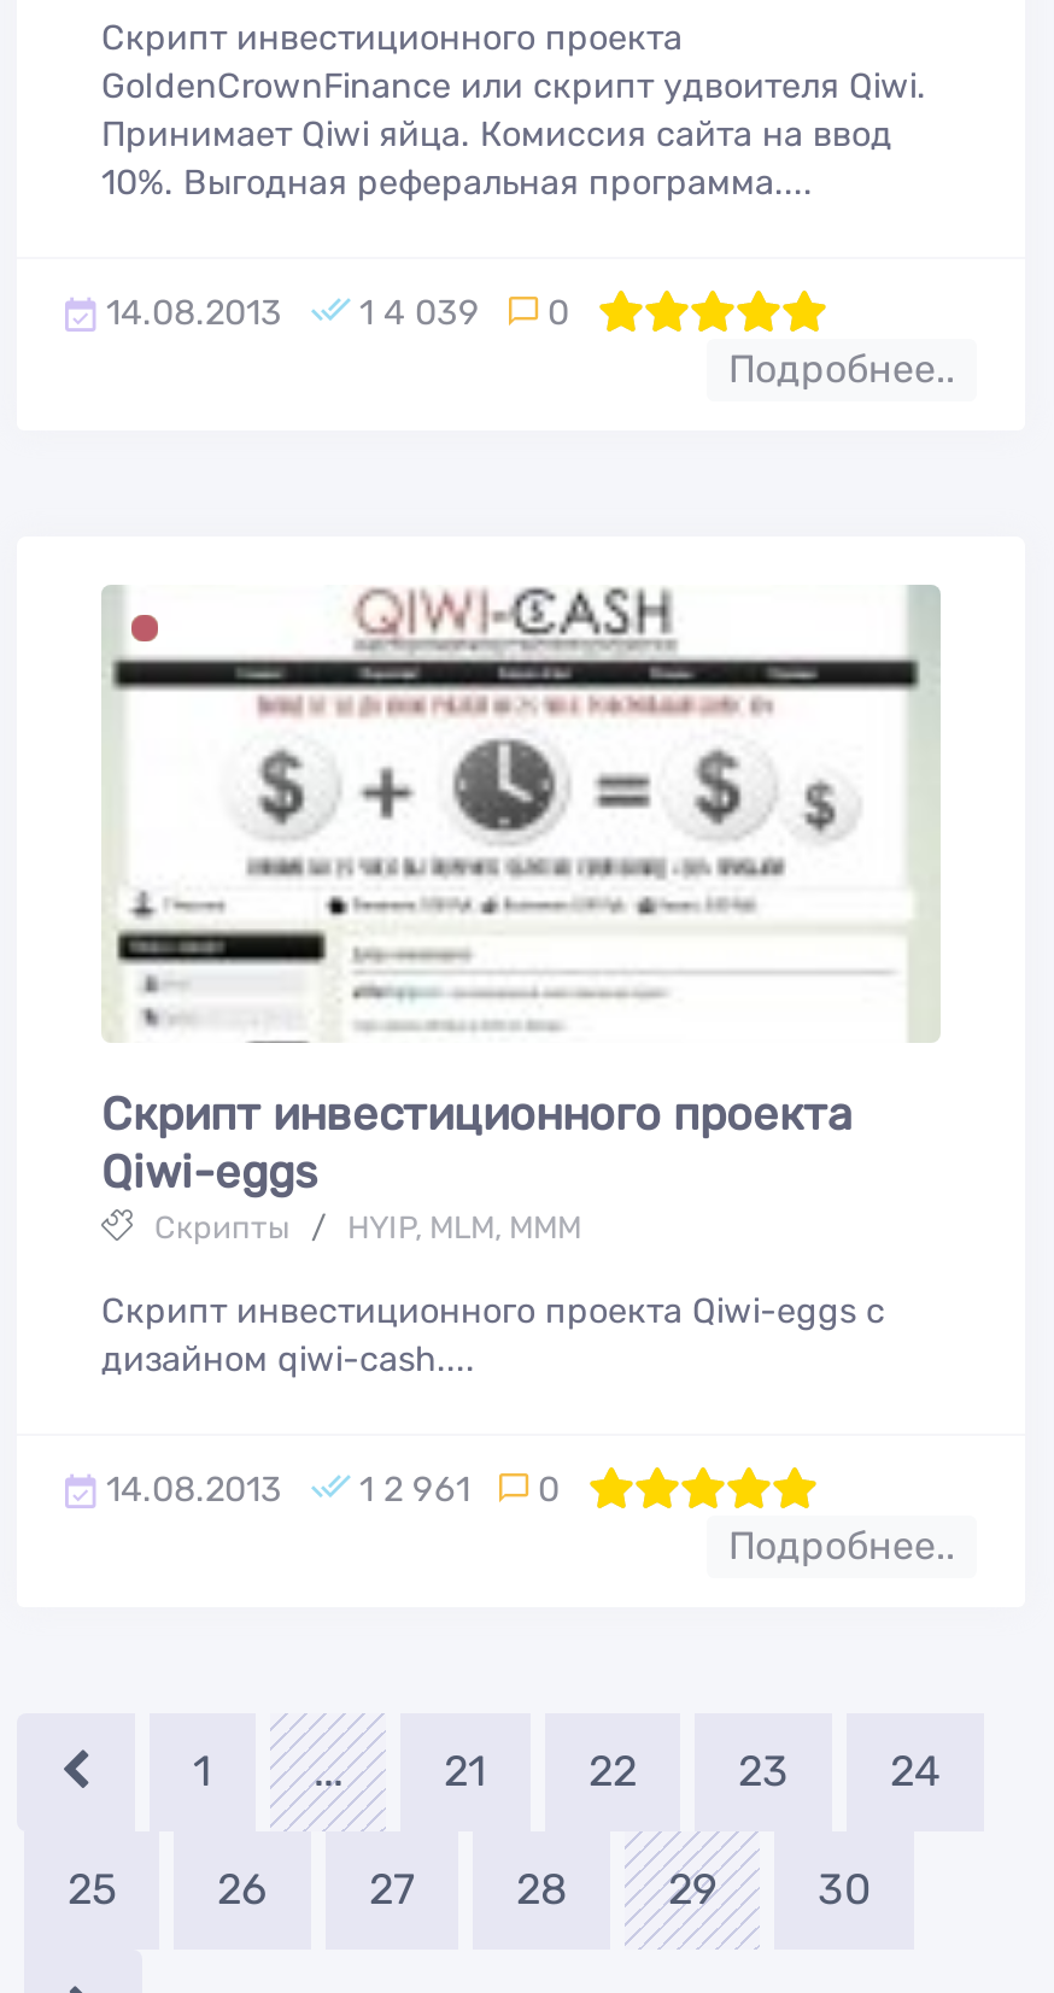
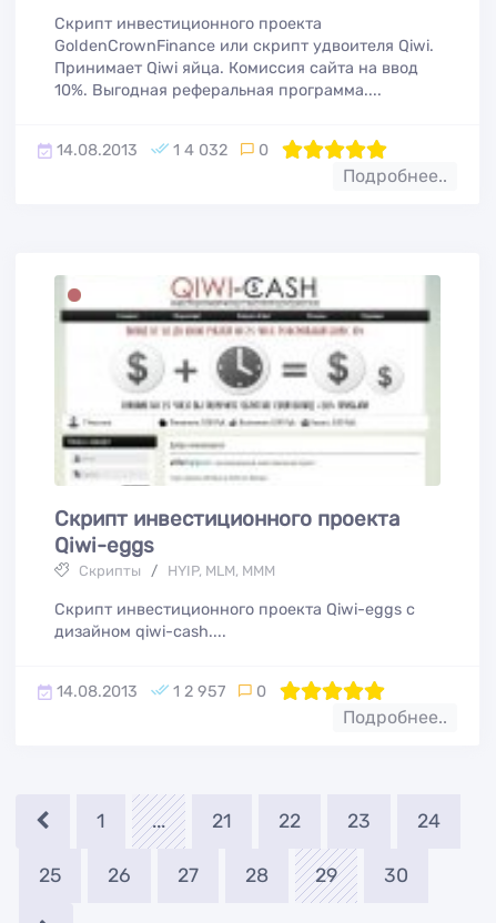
- 1 4 039
+ 1 4 032

- 1 2 961
+ 1 2 957
